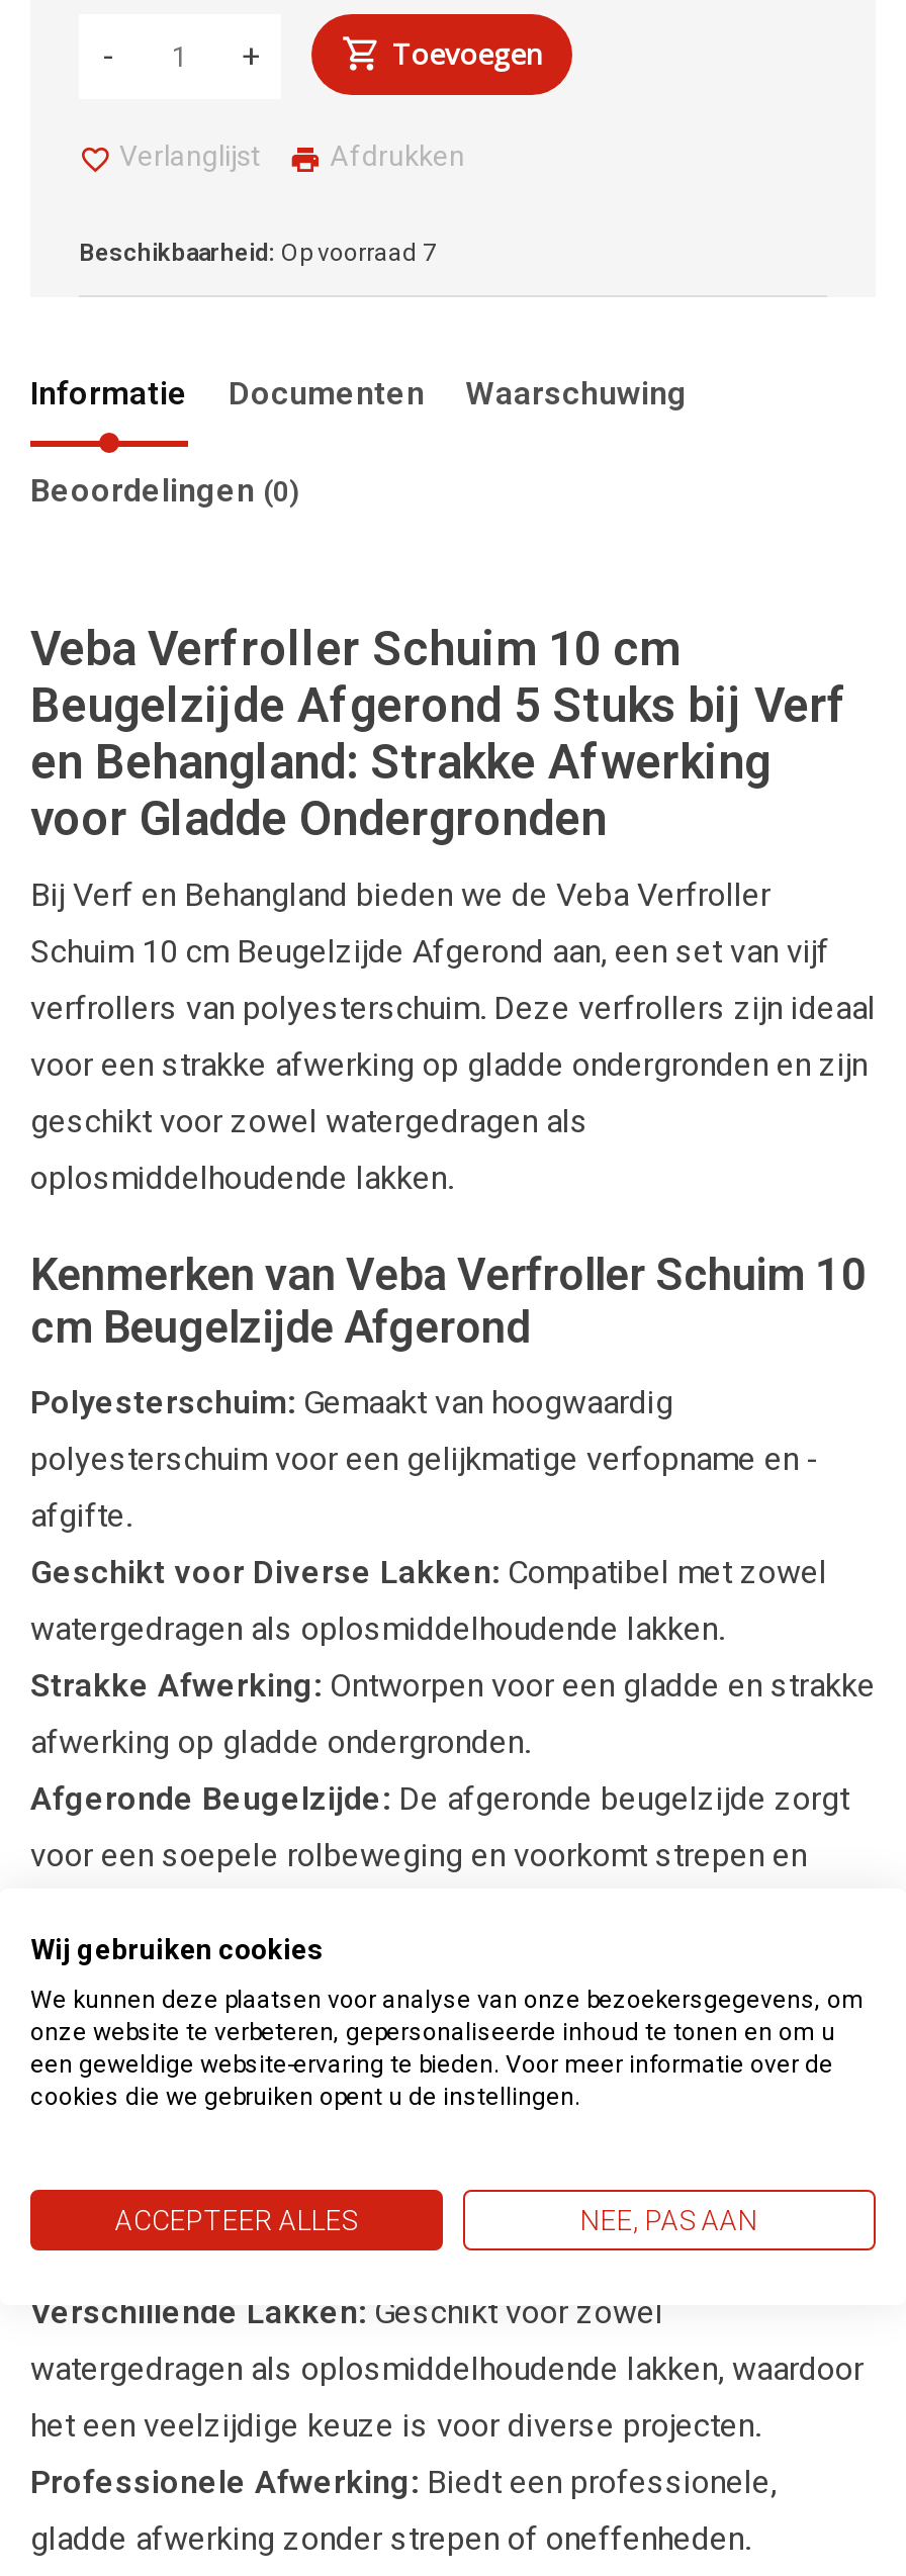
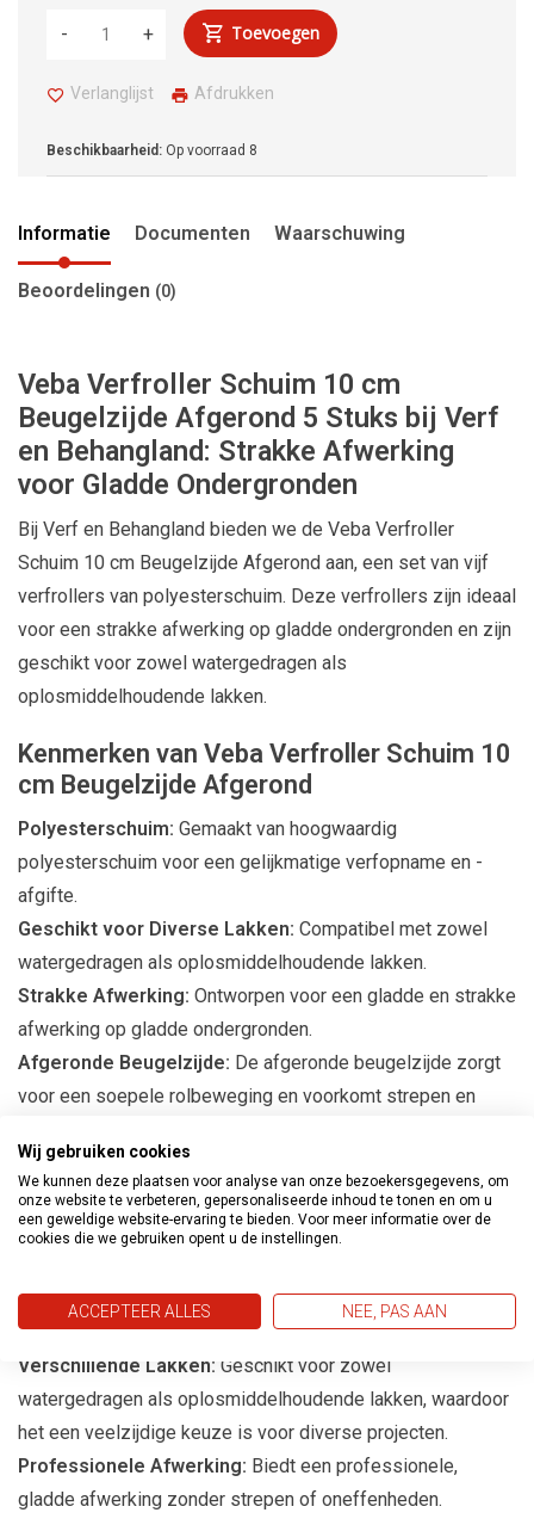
- Beschikbaarheid: Op voorraad 7
+ Beschikbaarheid: Op voorraad 8
